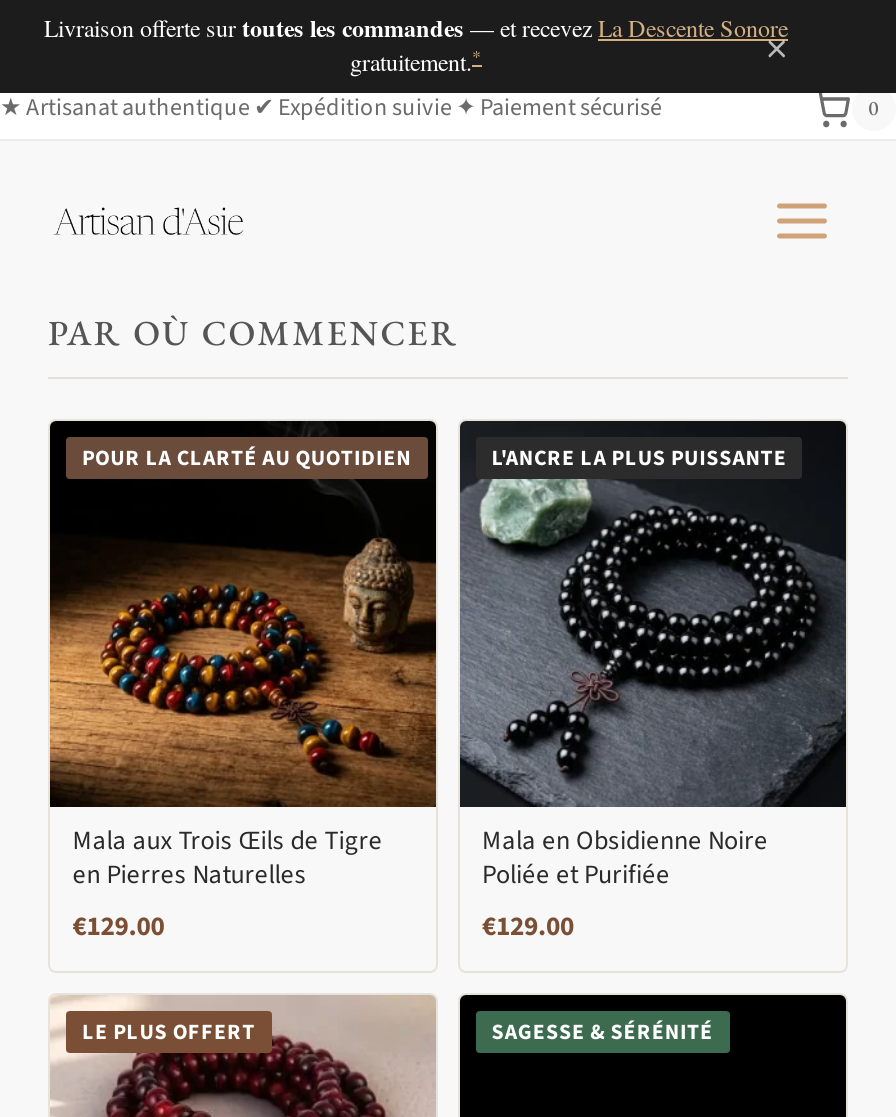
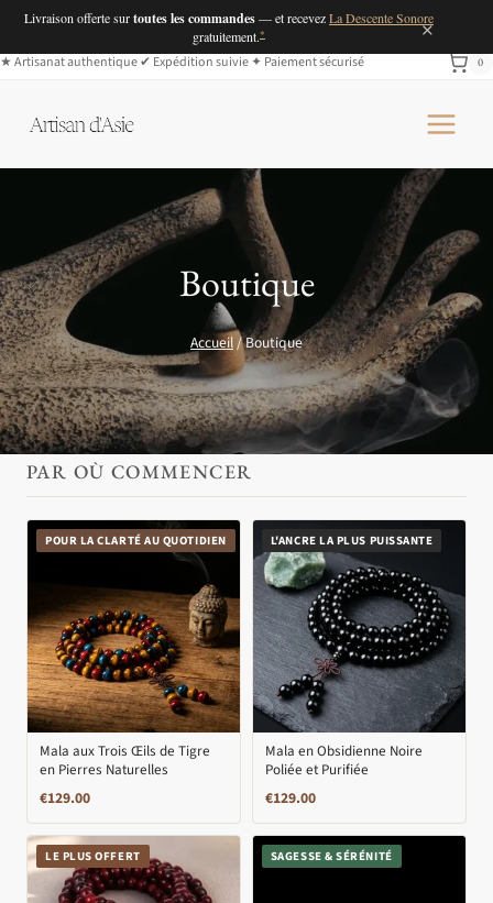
+ [image]
+ Boutique
+ Accueil / Boutique
